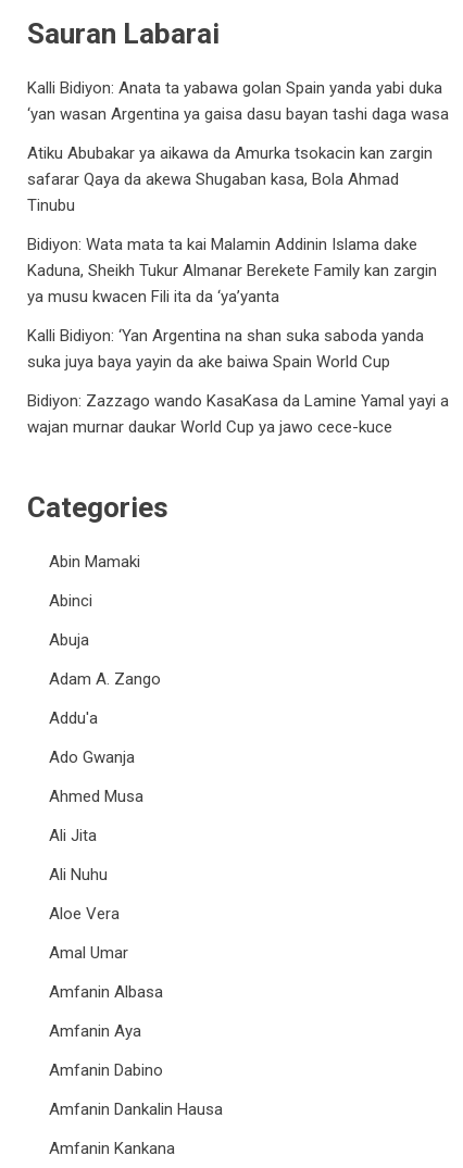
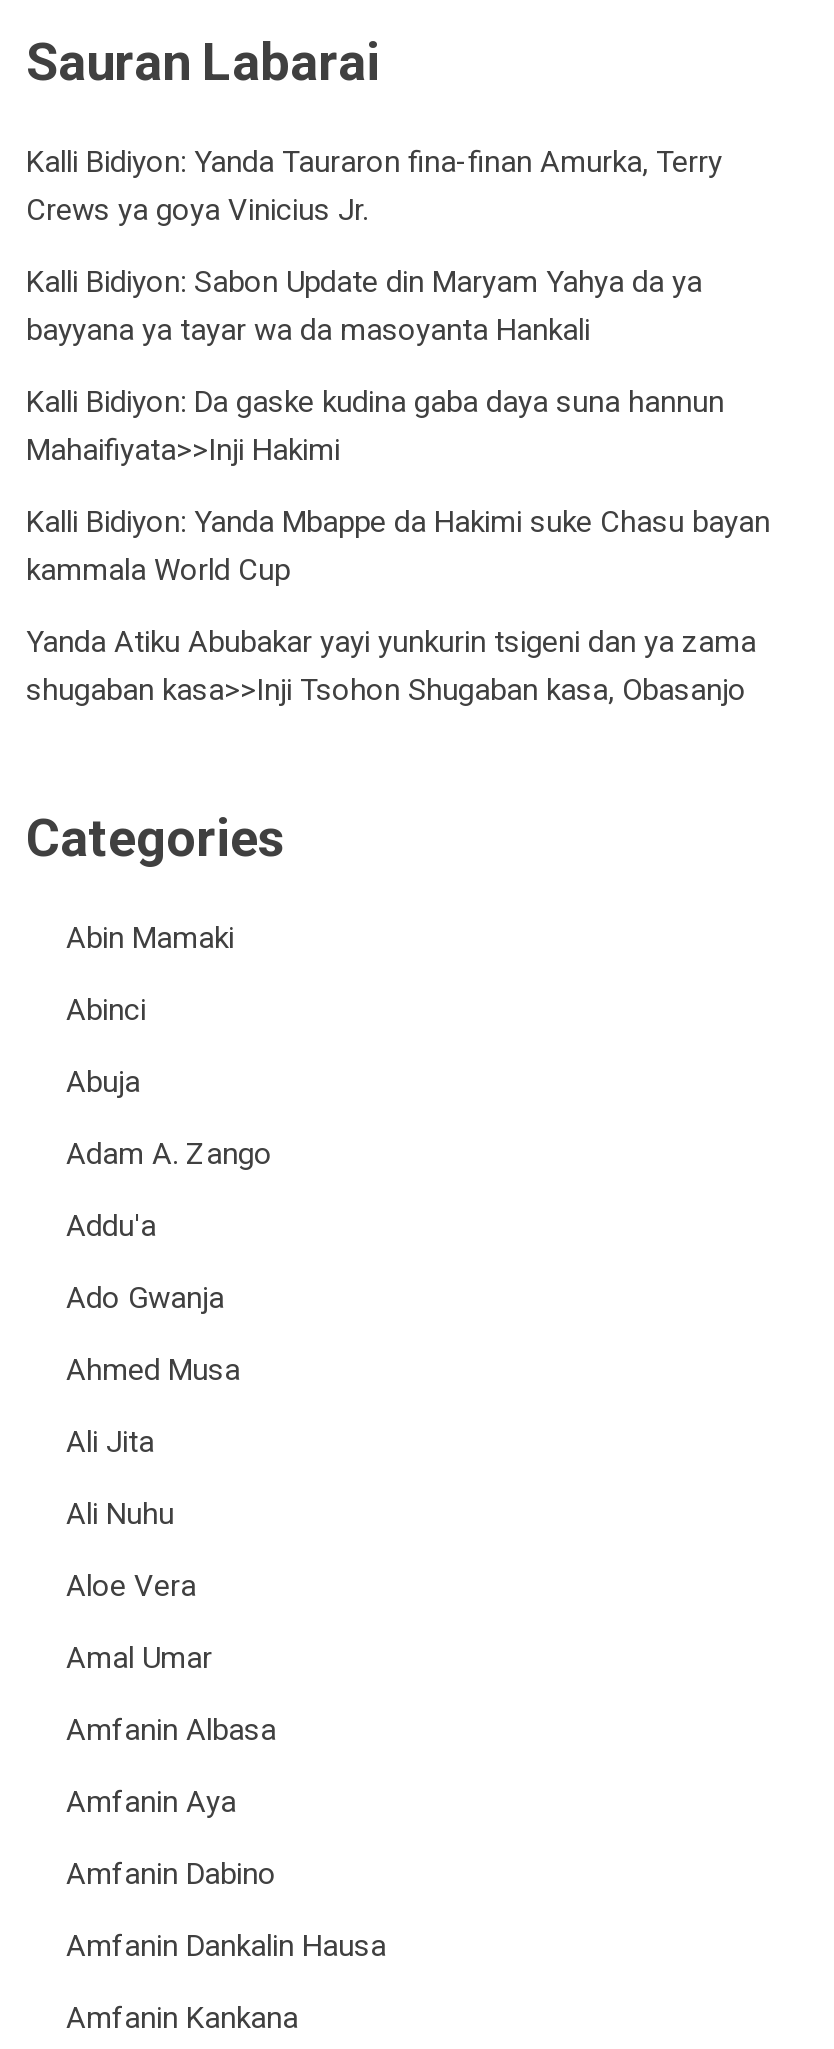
- Kalli Bidiyon: Anata ta yabawa golan Spain yanda yabi duka
- ‘yan wasan Argentina ya gaisa dasu bayan tashi daga wasa
+ Kalli Bidiyon: Yanda Tauraron fina-finan Amurka, Terry
+ Crews ya goya Vinicius Jr.

- Atiku Abubakar ya aikawa da Amurka tsokacin kan zargin
- safarar Qaya da akewa Shugaban kasa, Bola Ahmad
- Tinubu
+ Kalli Bidiyon: Sabon Update din Maryam Yahya da ya
+ bayyana ya tayar wa da masoyanta Hankali

- Bidiyon: Wata mata ta kai Malamin Addinin Islama dake
- Kaduna, Sheikh Tukur Almanar Berekete Family kan zargin
- ya musu kwacen Fili ita da ‘ya’yanta
+ Kalli Bidiyon: Da gaske kudina gaba daya suna hannun
+ Mahaifiyata>>Inji Hakimi

- Kalli Bidiyon: ‘Yan Argentina na shan suka saboda yanda
- suka juya baya yayin da ake baiwa Spain World Cup
+ Kalli Bidiyon: Yanda Mbappe da Hakimi suke Chasu bayan
+ kammala World Cup

- Bidiyon: Zazzago wando KasaKasa da Lamine Yamal yayi a
- wajan murnar daukar World Cup ya jawo cece-kuce
+ Yanda Atiku Abubakar yayi yunkurin tsigeni dan ya zama
+ shugaban kasa>>Inji Tsohon Shugaban kasa, Obasanjo
